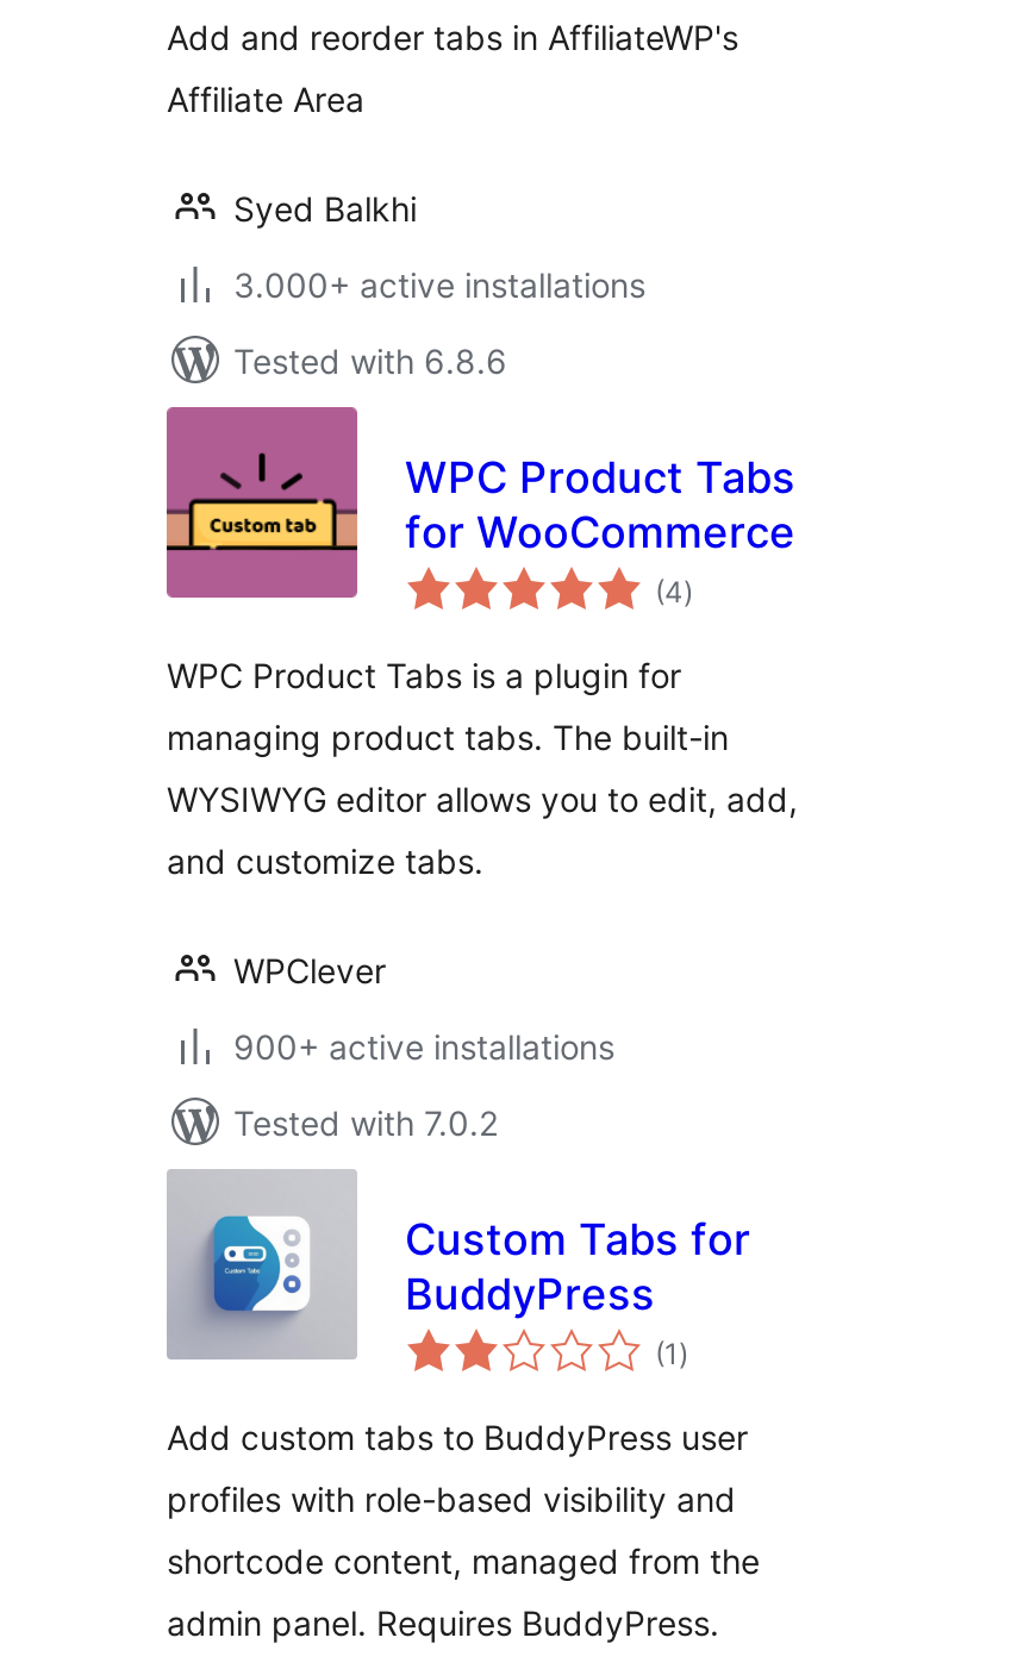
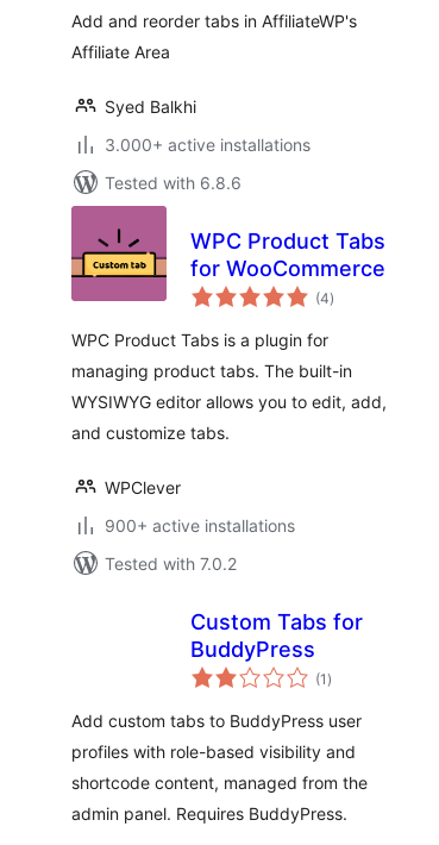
- [image]
